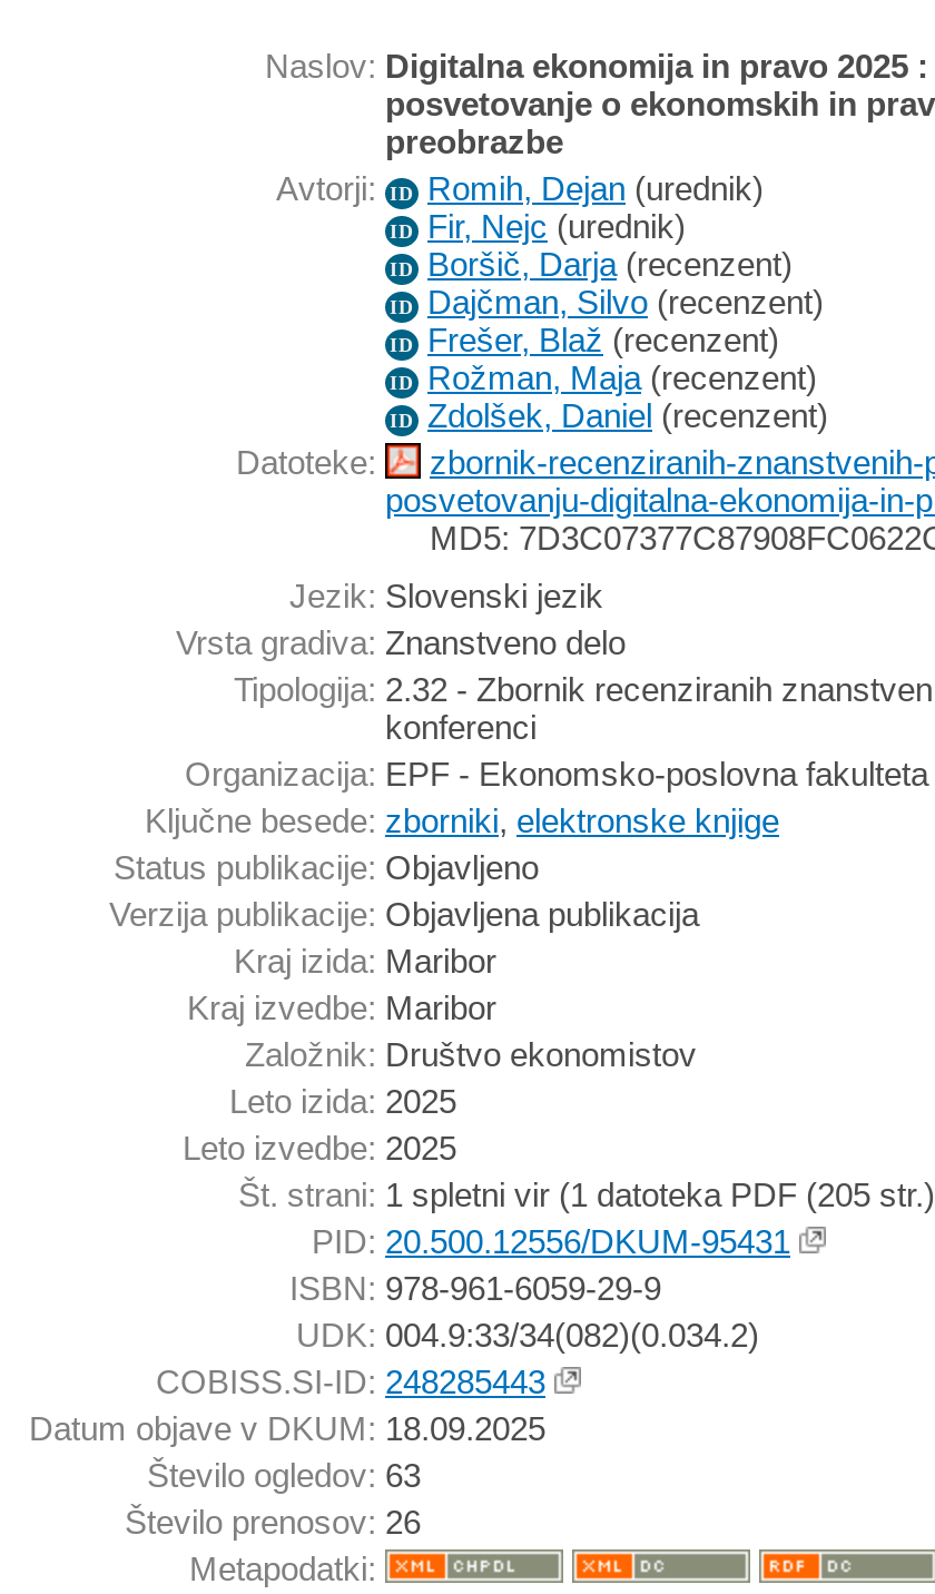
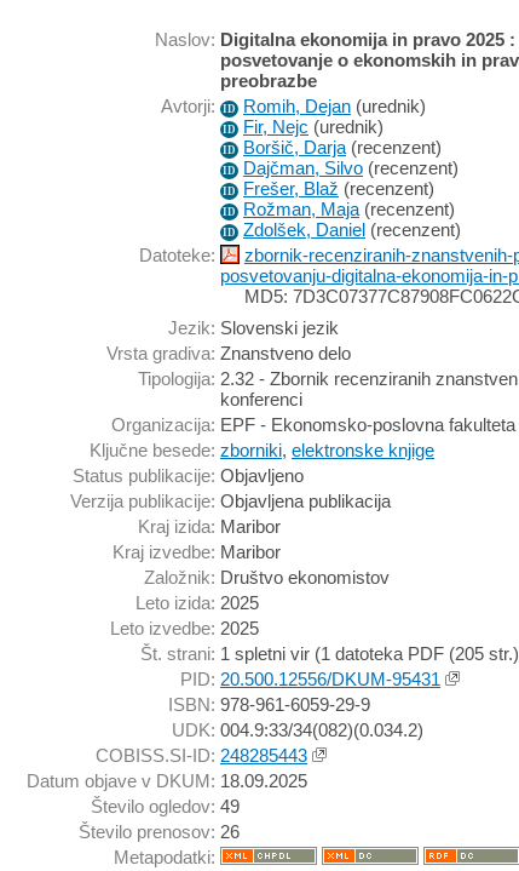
- Število ogledov: 63
+ Število ogledov: 49
